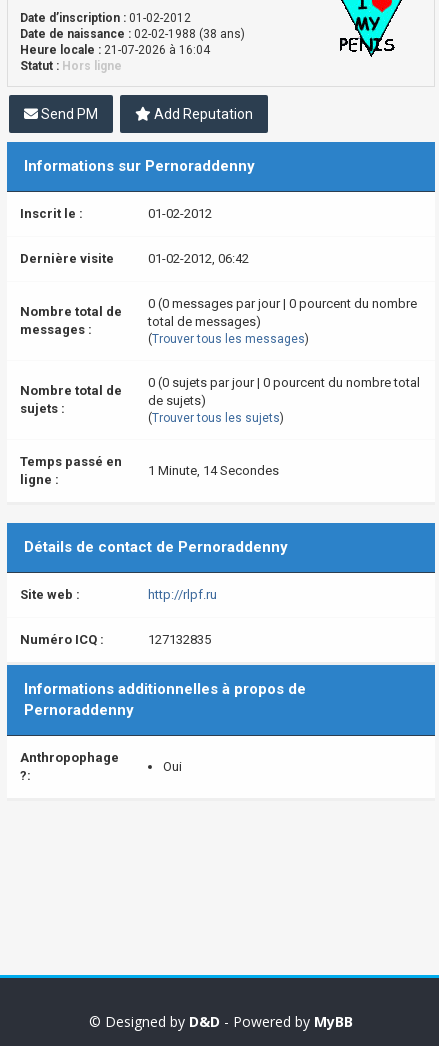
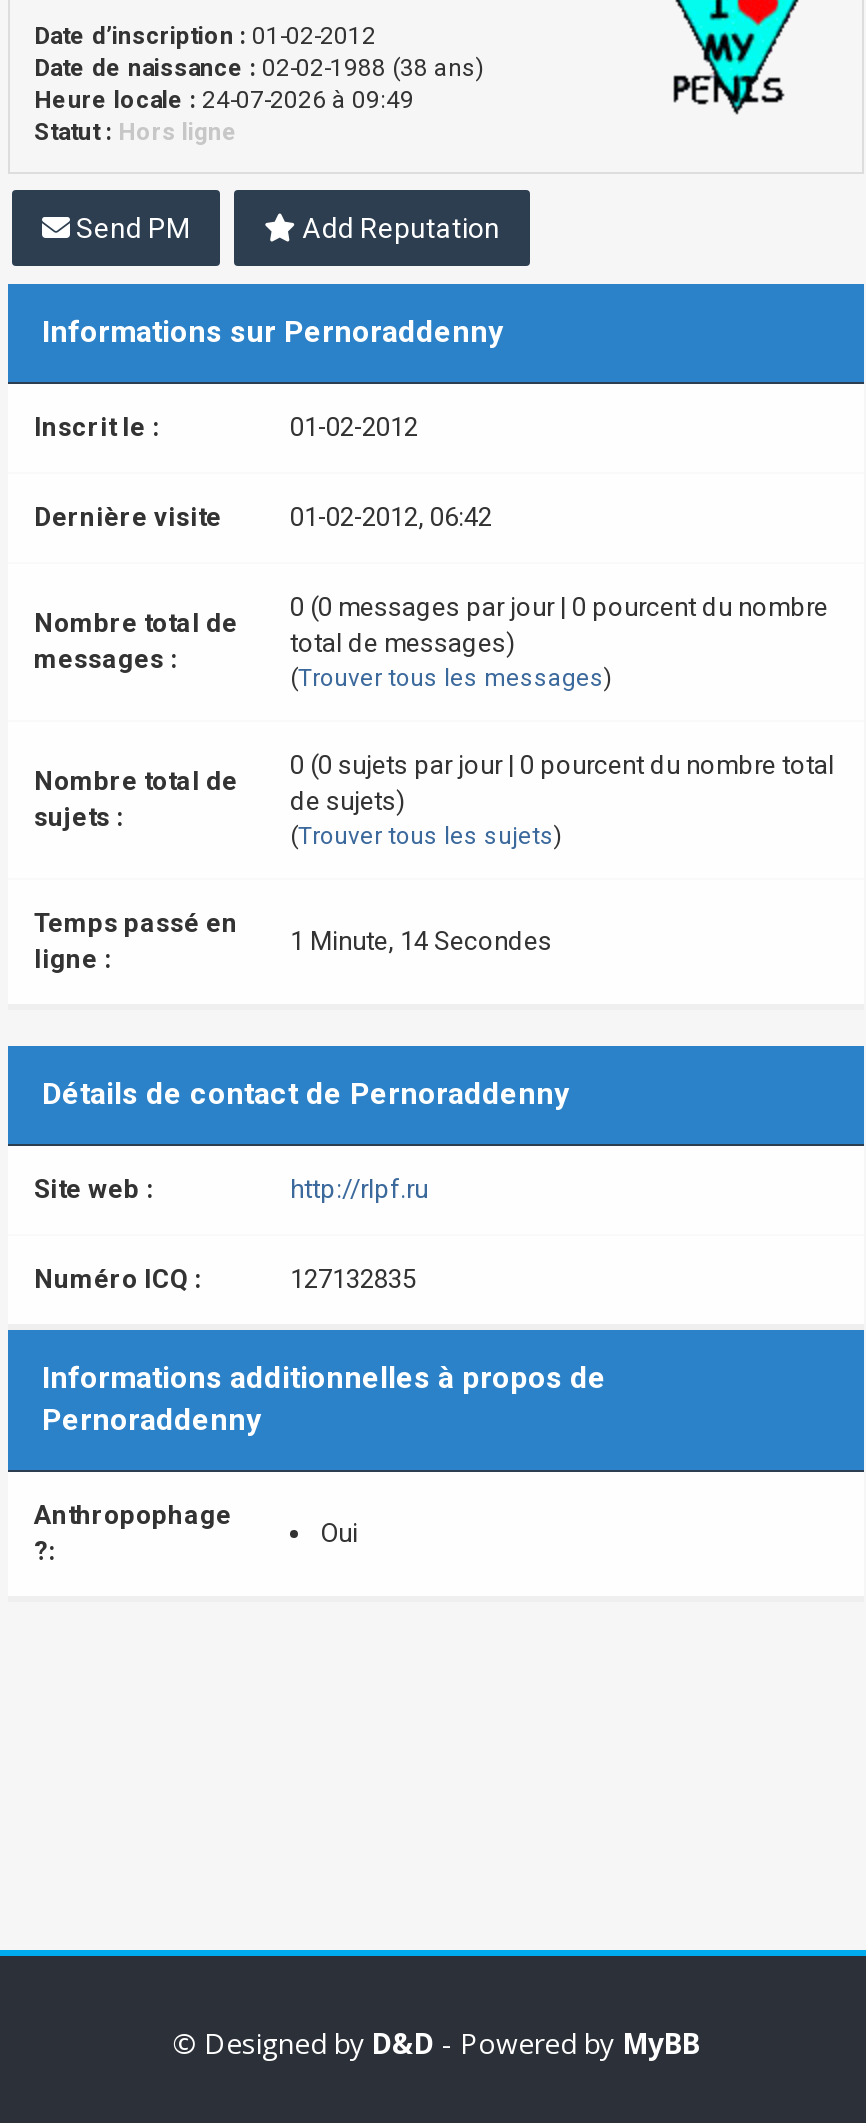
- Heure locale : 21-07-2026 à 16:04
+ Heure locale : 24-07-2026 à 09:49
